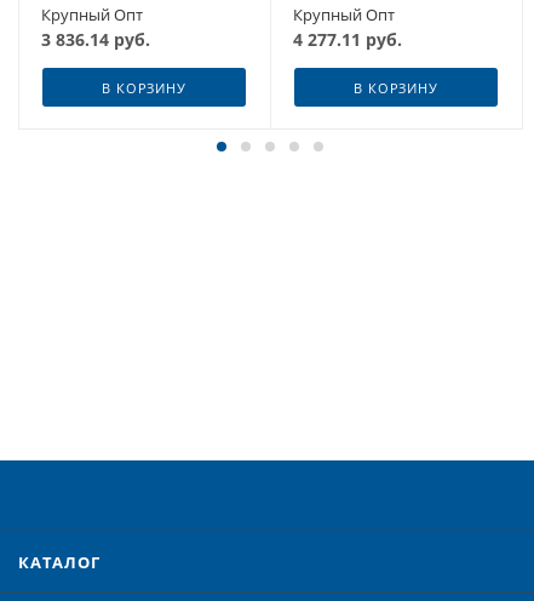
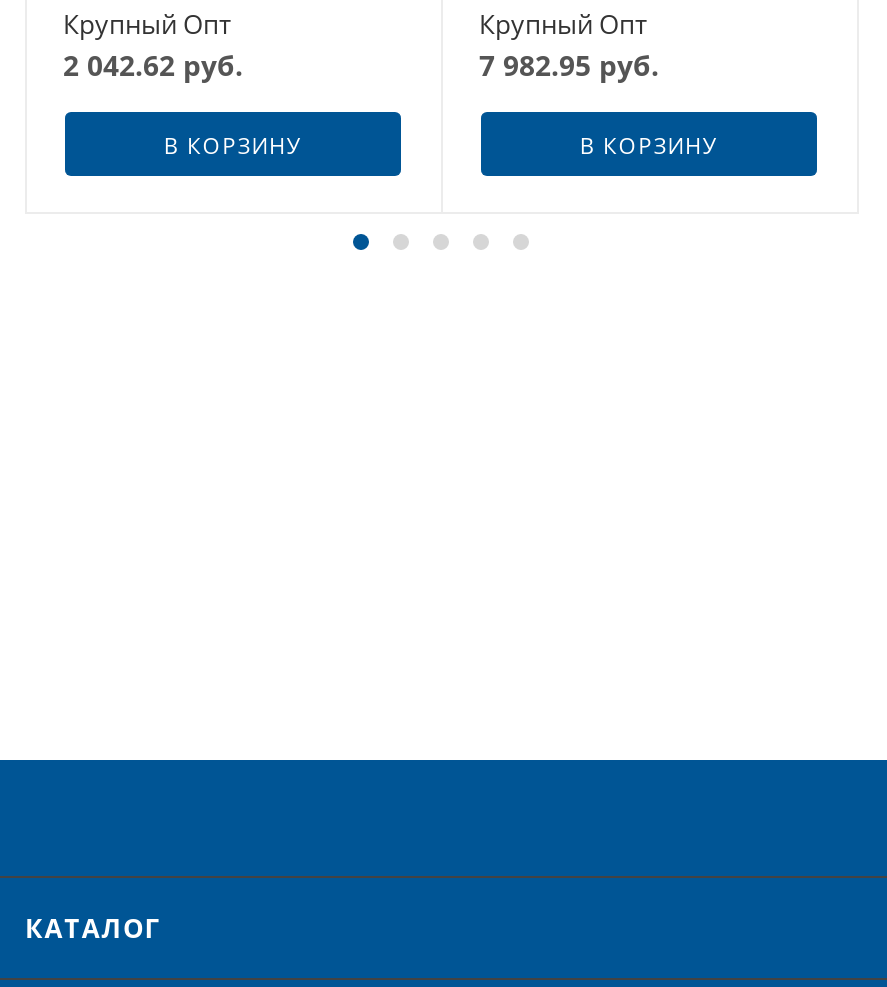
- 3 836.14 руб.
+ 2 042.62 руб.

- 4 277.11 руб.
+ 7 982.95 руб.
